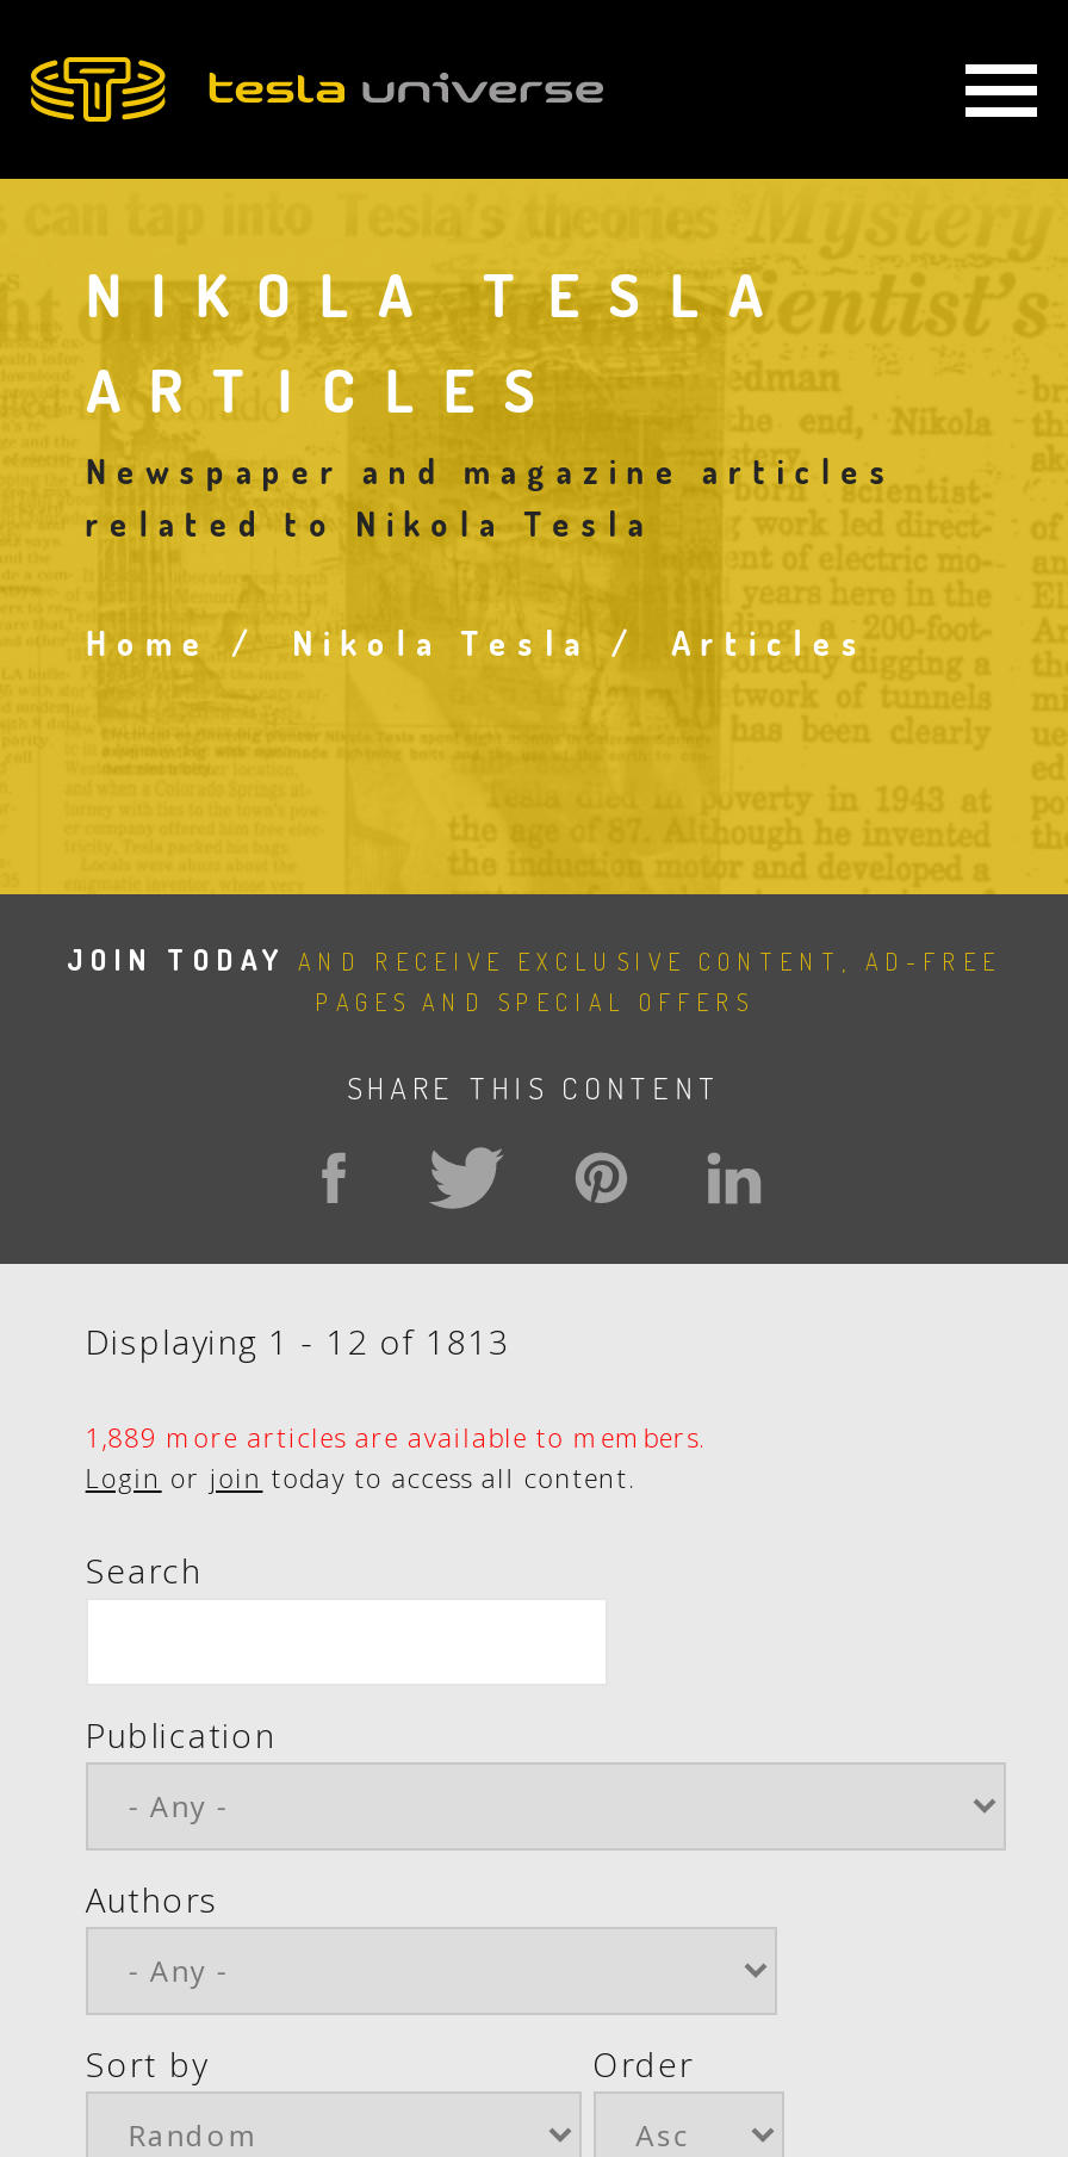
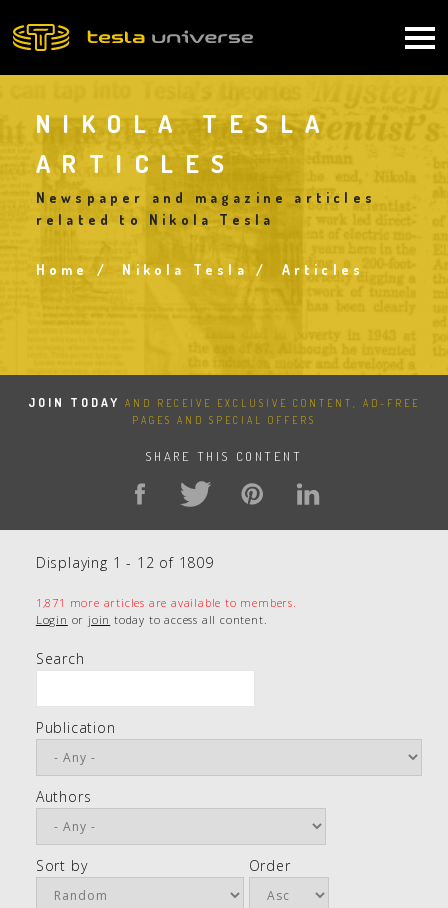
- Displaying 1 - 12 of 1813
+ Displaying 1 - 12 of 1809

- 1,889 more articles are available to members.
+ 1,871 more articles are available to members.
